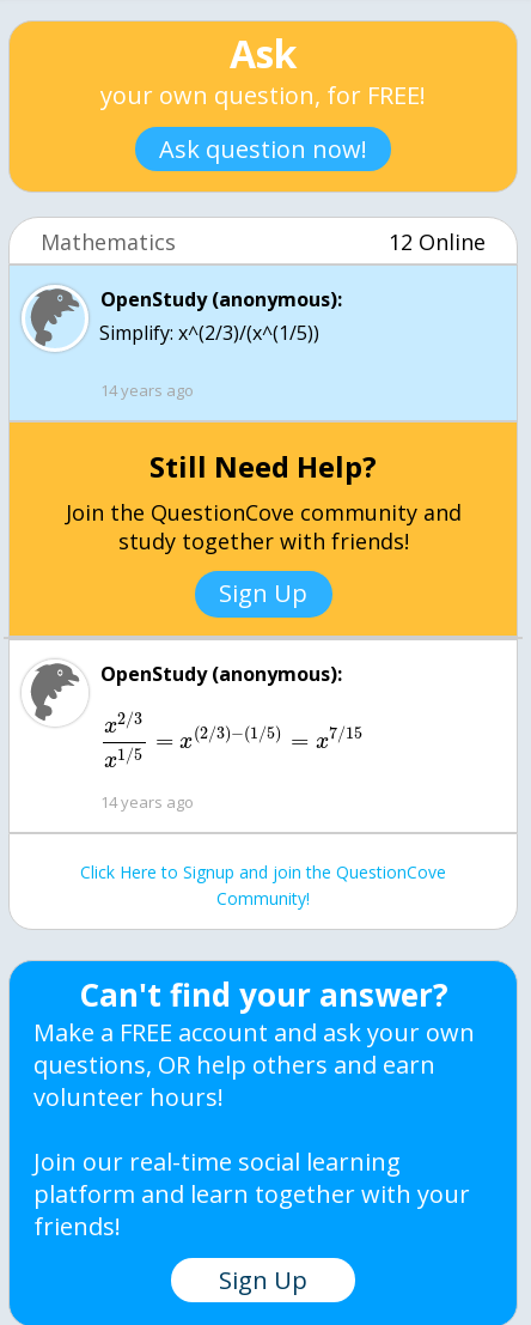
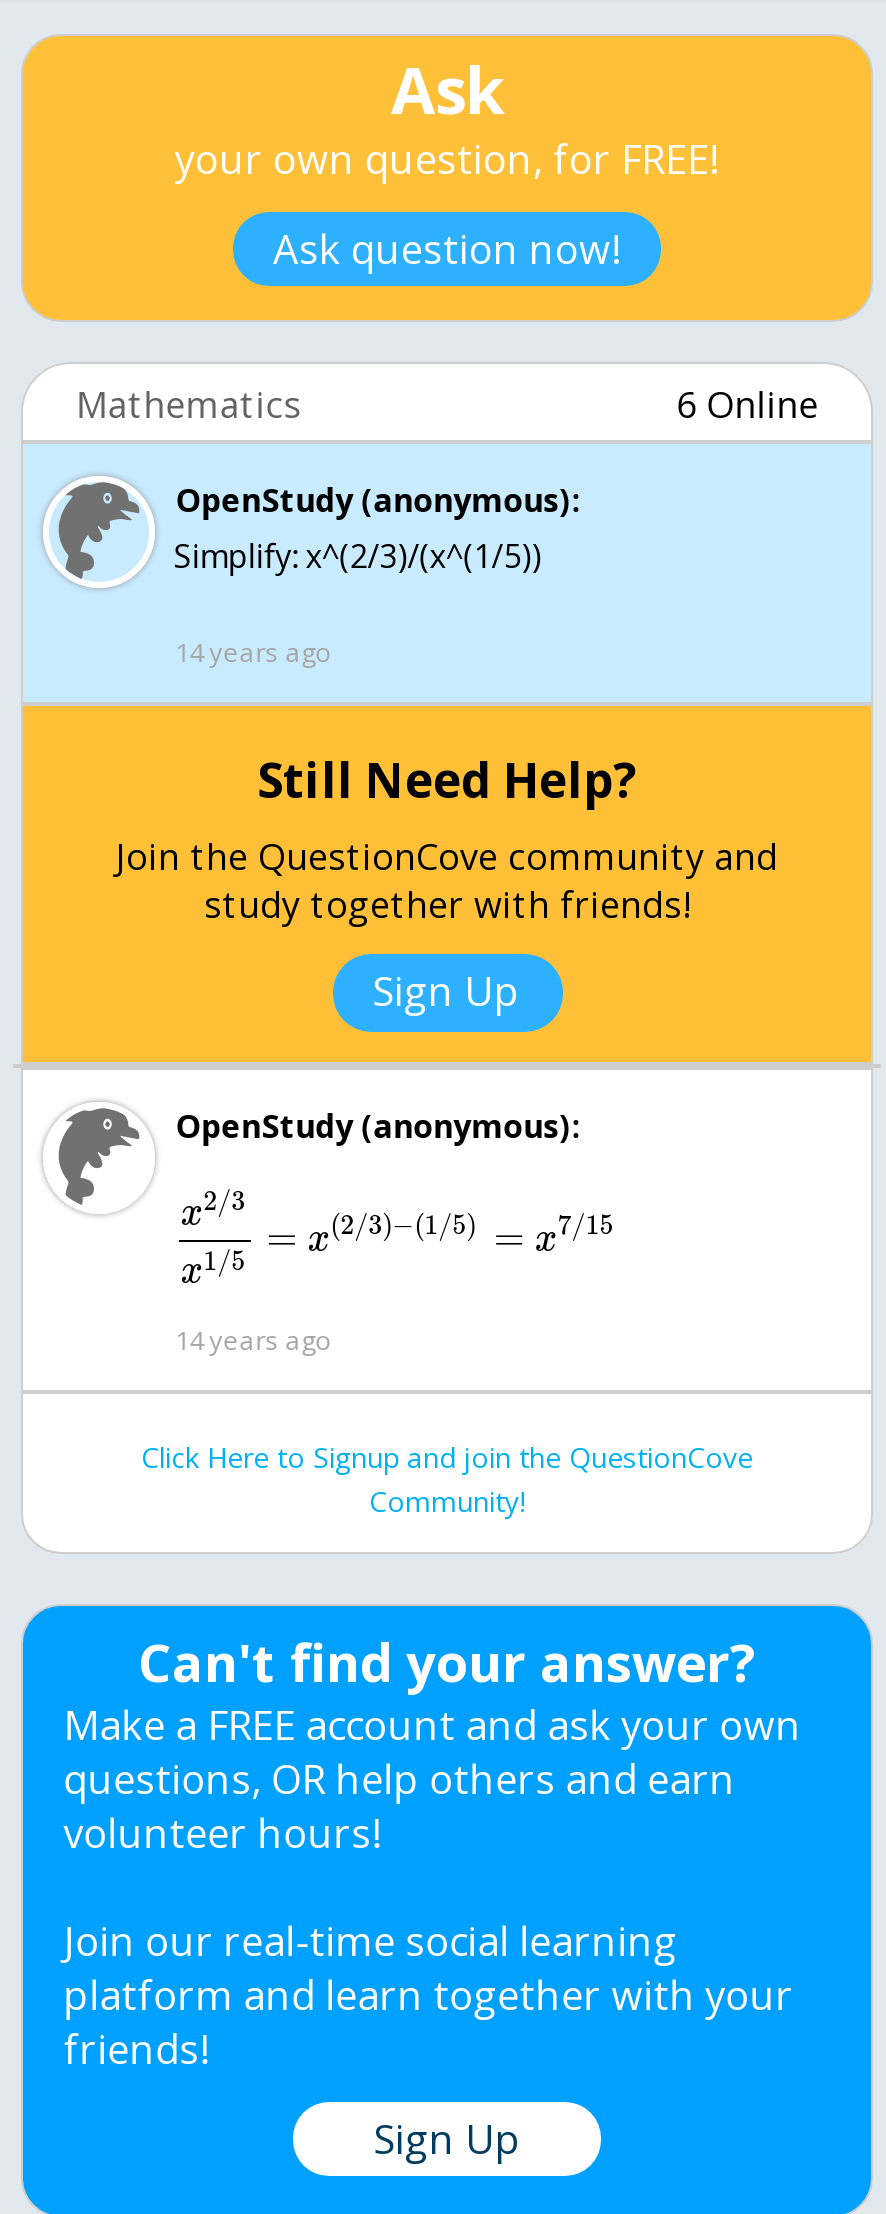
- 12 Online
+ 6 Online
